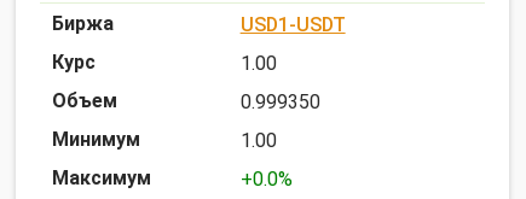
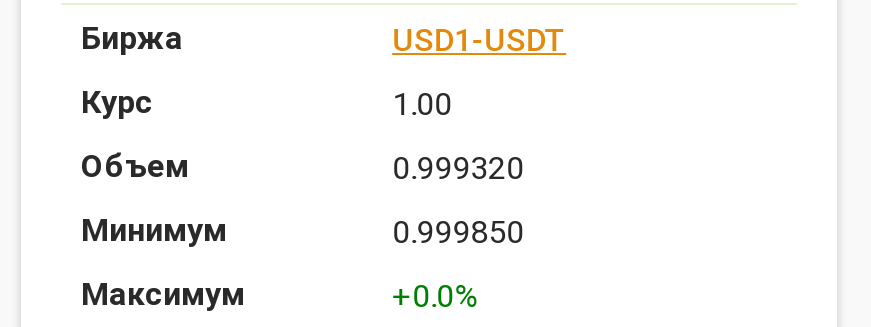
- 0.999350
+ 0.999320

- 1.00
+ 0.999850
